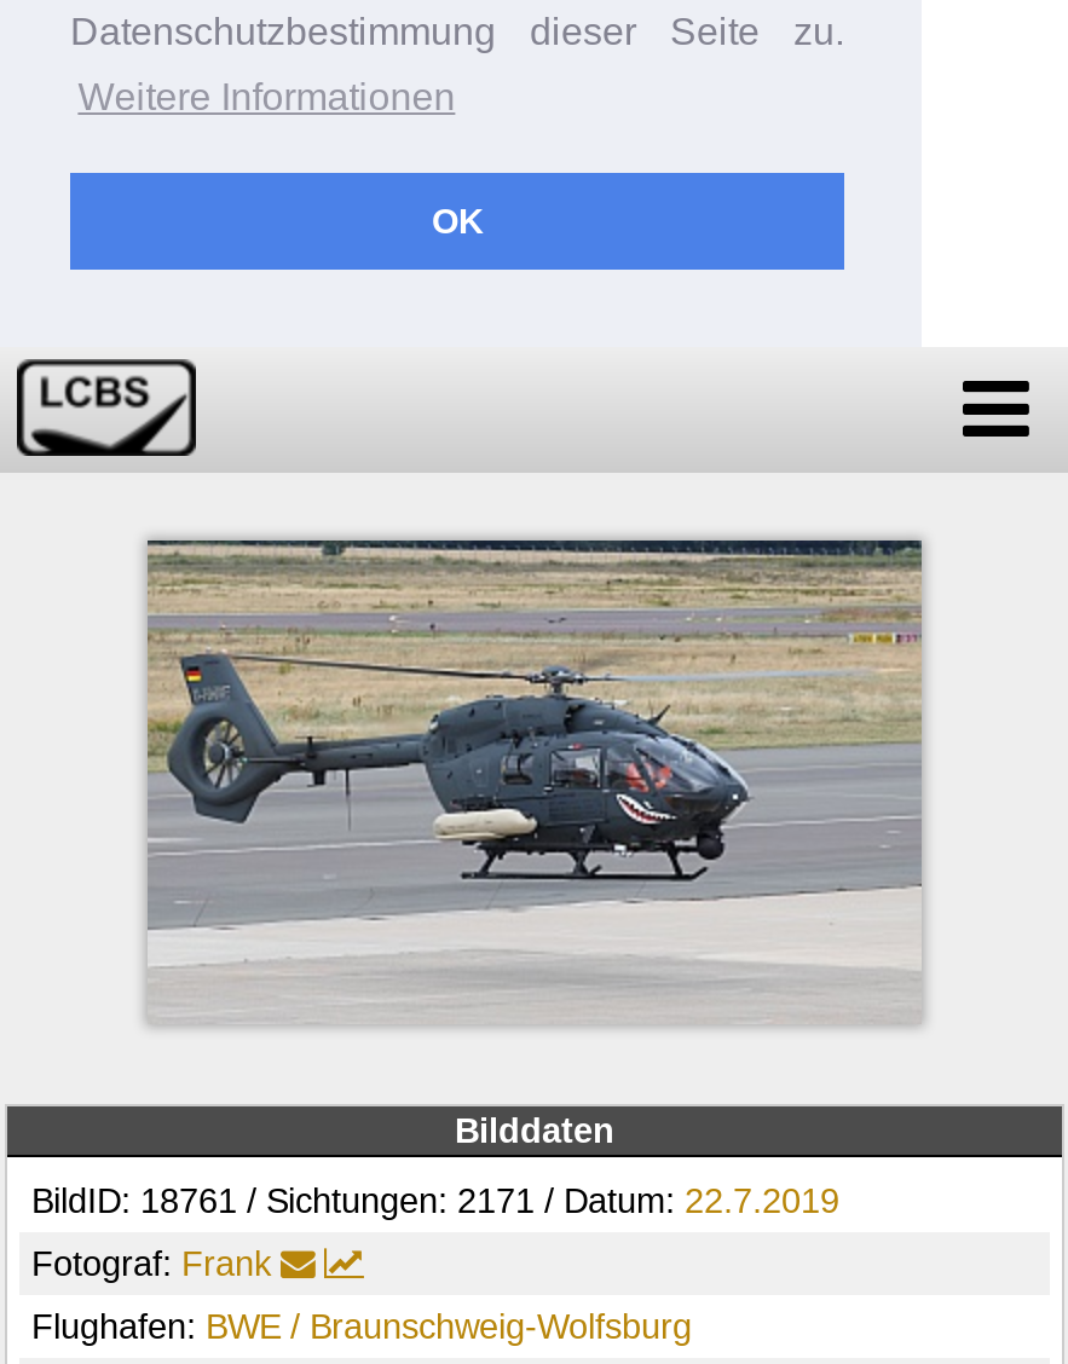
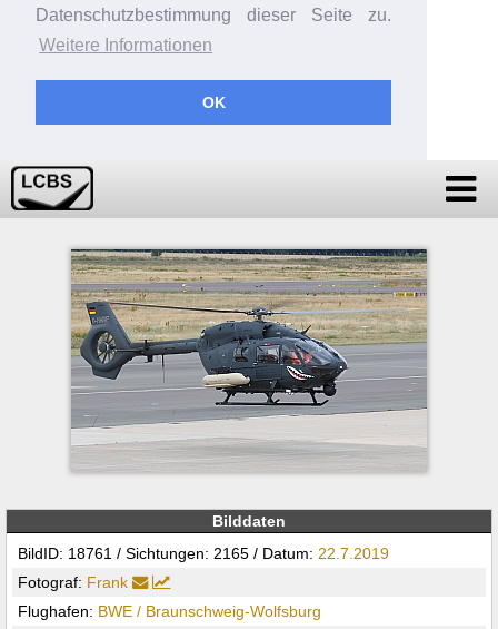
- BildID: 18761 / Sichtungen: 2171 / Datum: 22.7.2019
+ BildID: 18761 / Sichtungen: 2165 / Datum: 22.7.2019
